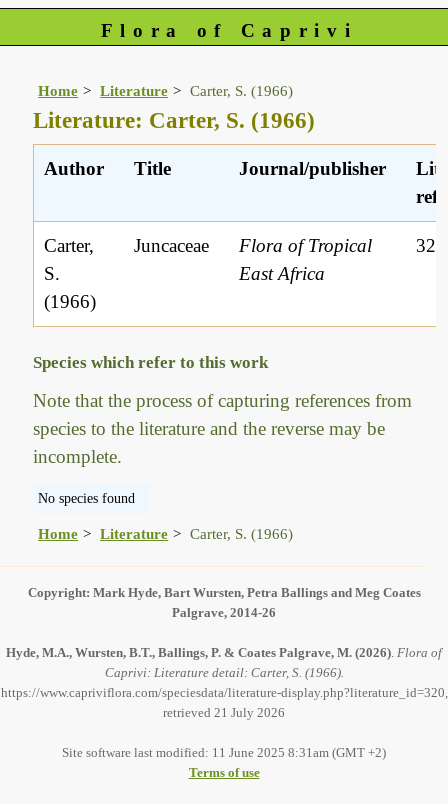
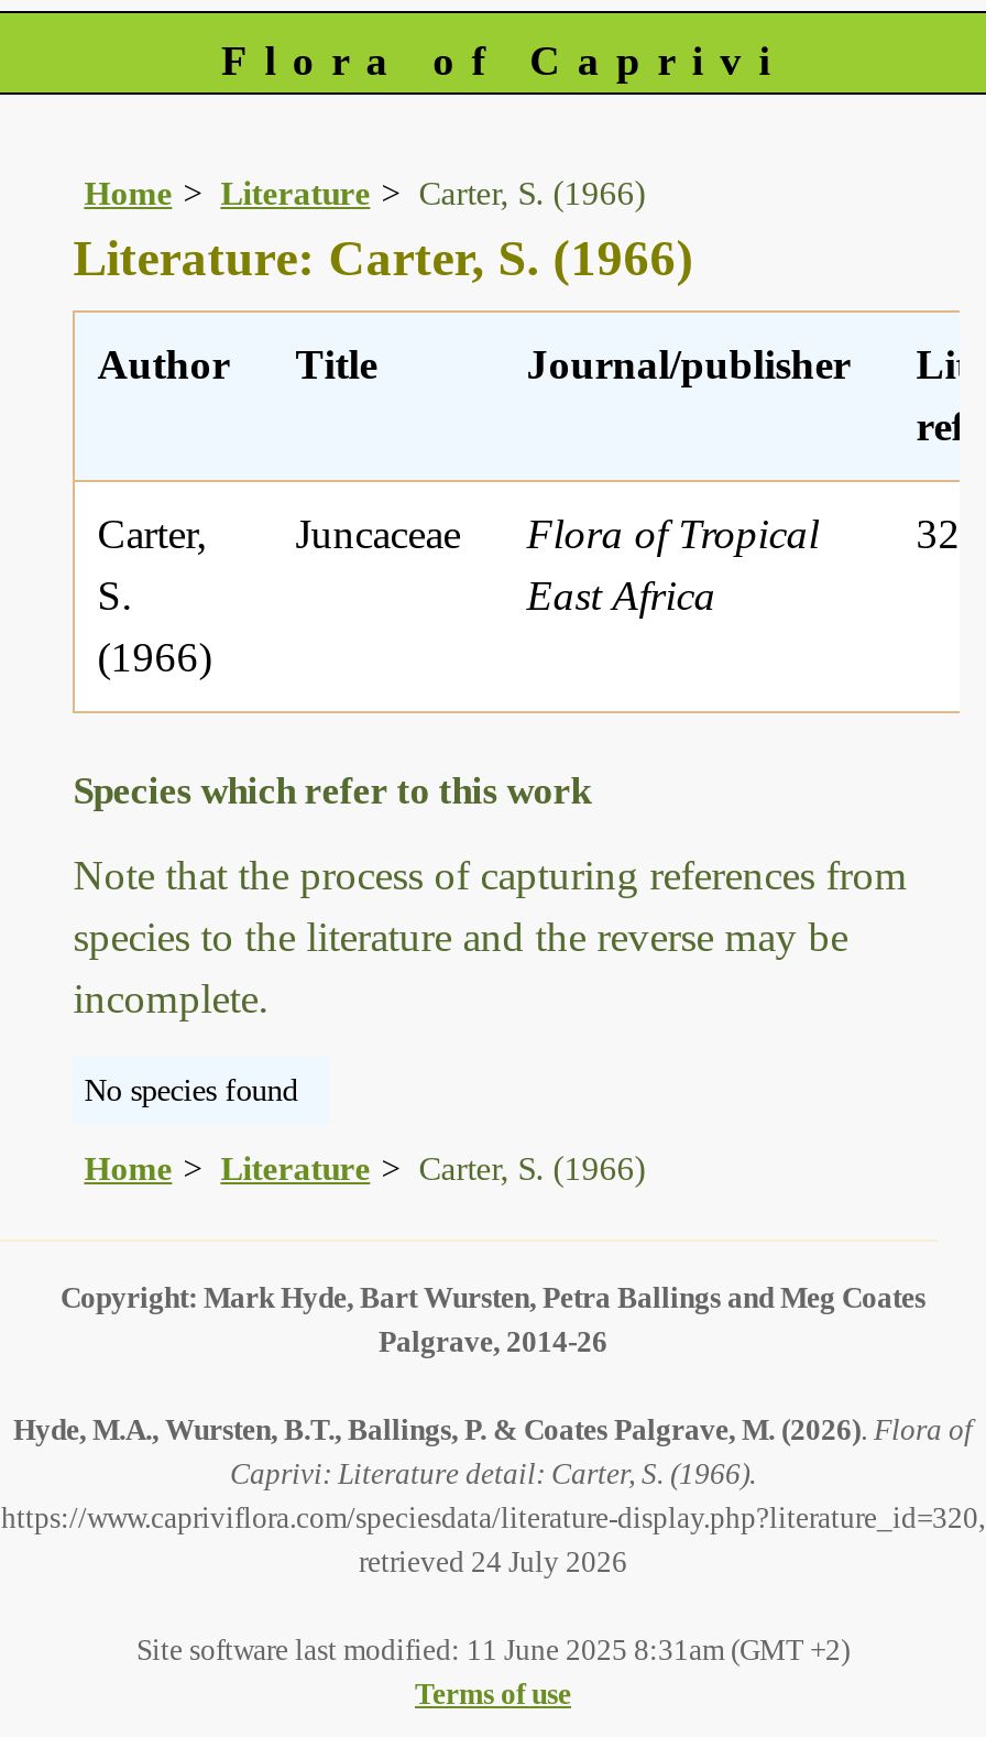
- retrieved 21 July 2026
+ retrieved 24 July 2026
